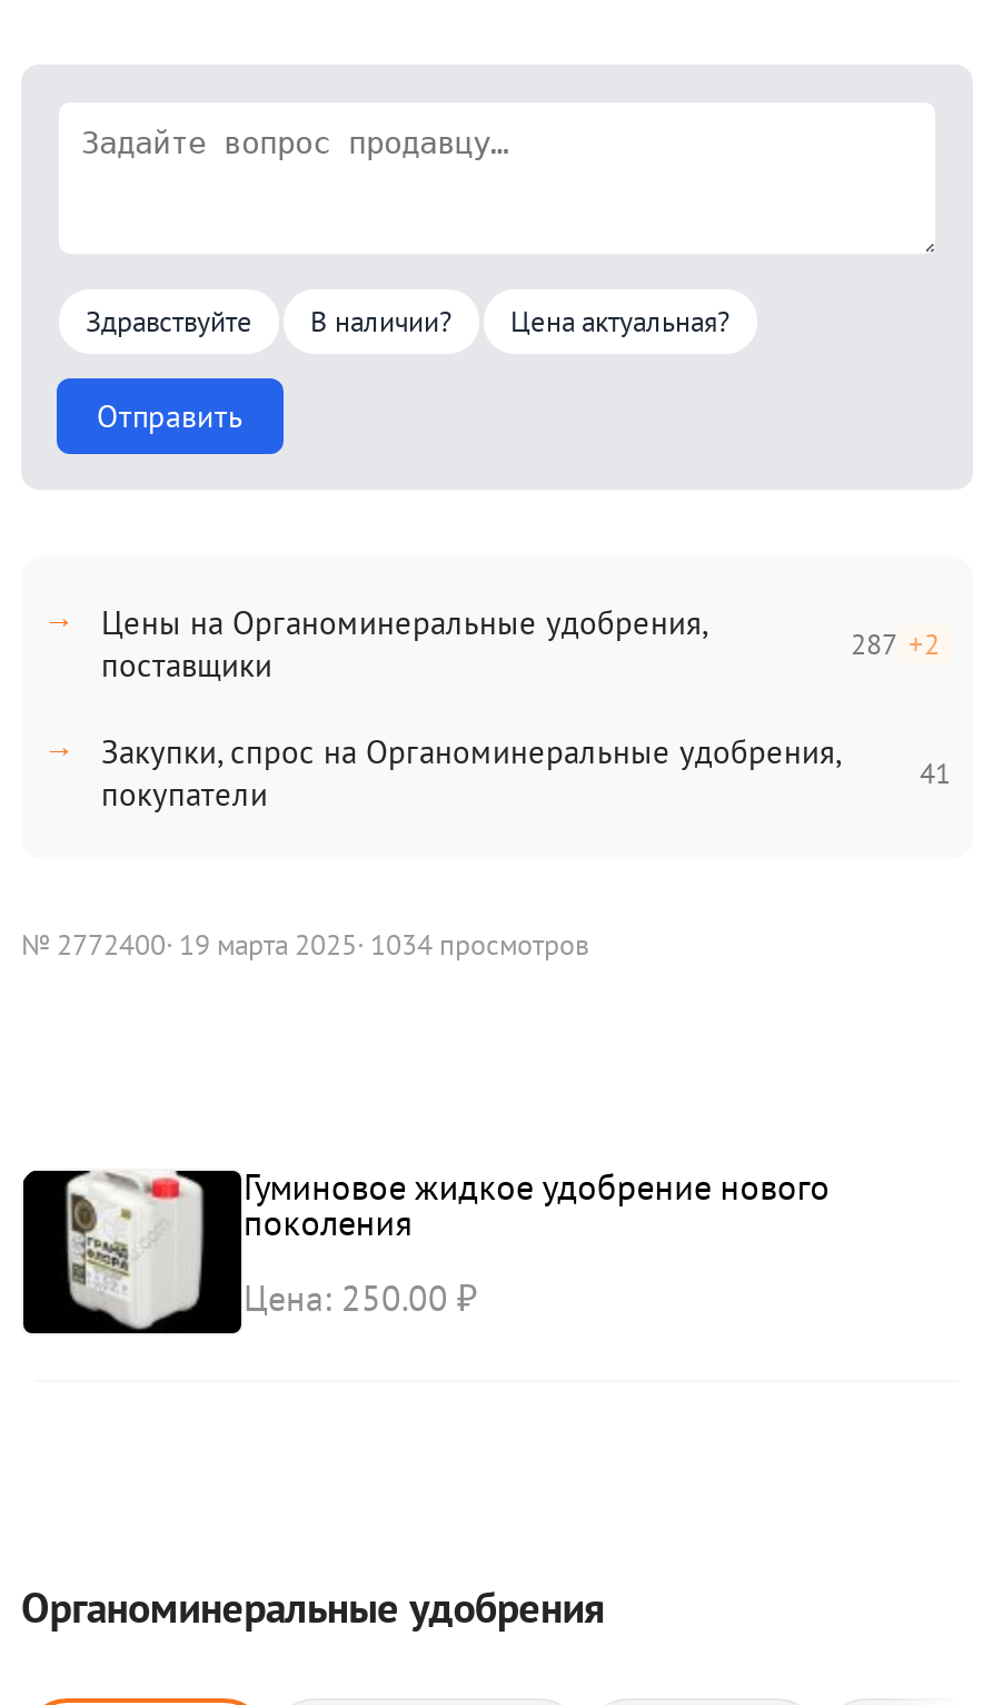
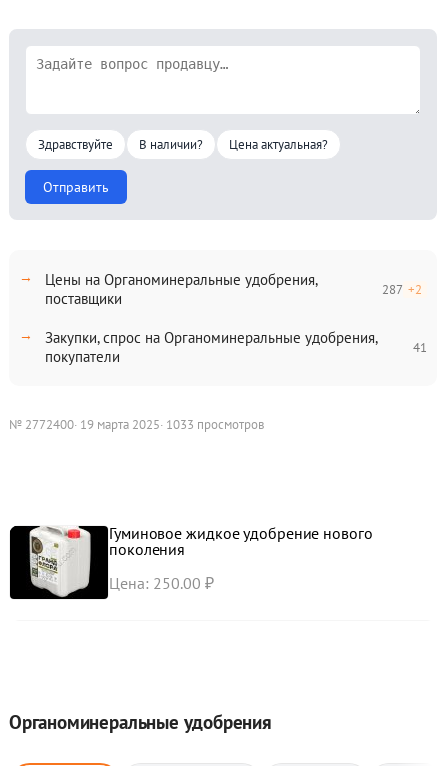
- № 2772400 · 19 марта 2025 · 1034 просмотров
+ № 2772400 · 19 марта 2025 · 1033 просмотров
